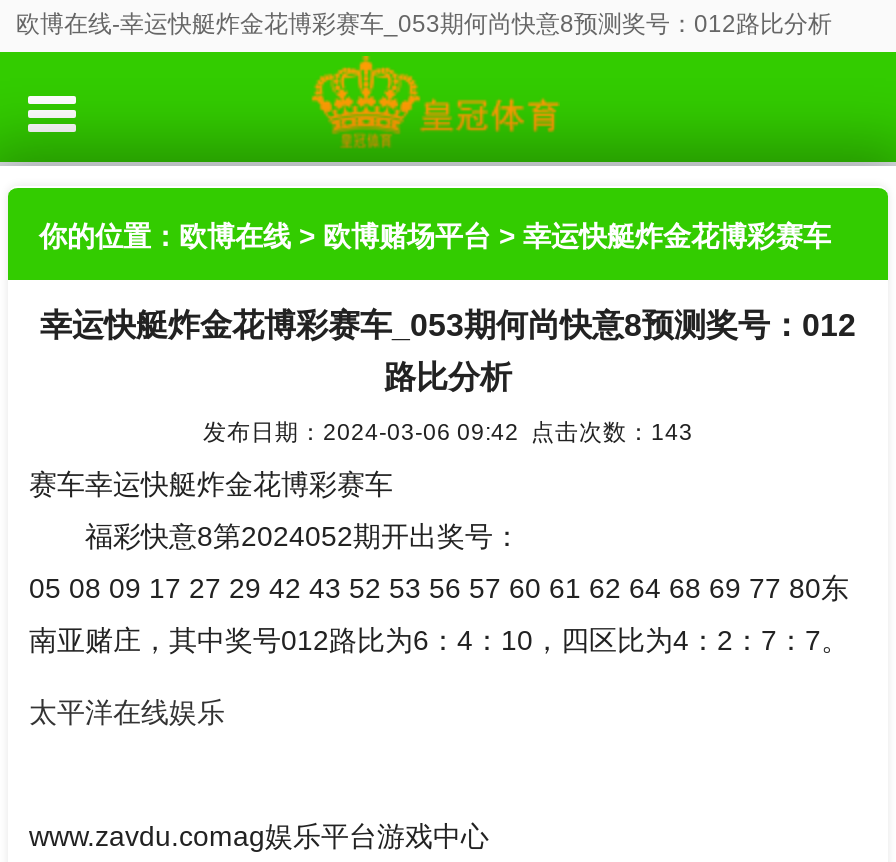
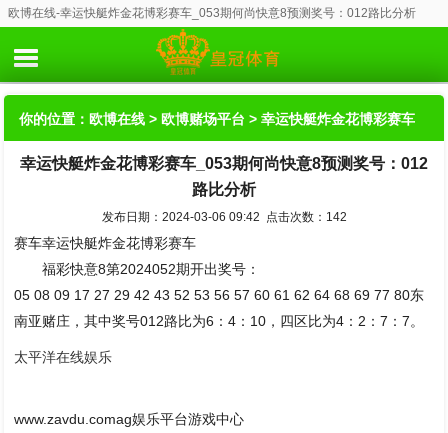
- 发布日期：2024-03-06 09:42 点击次数：143
+ 发布日期：2024-03-06 09:42 点击次数：142
